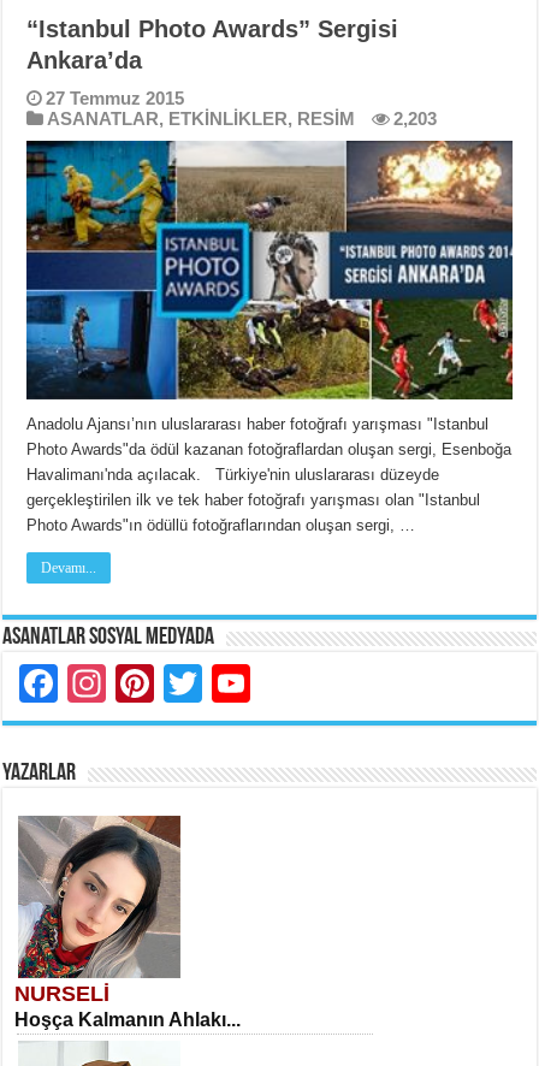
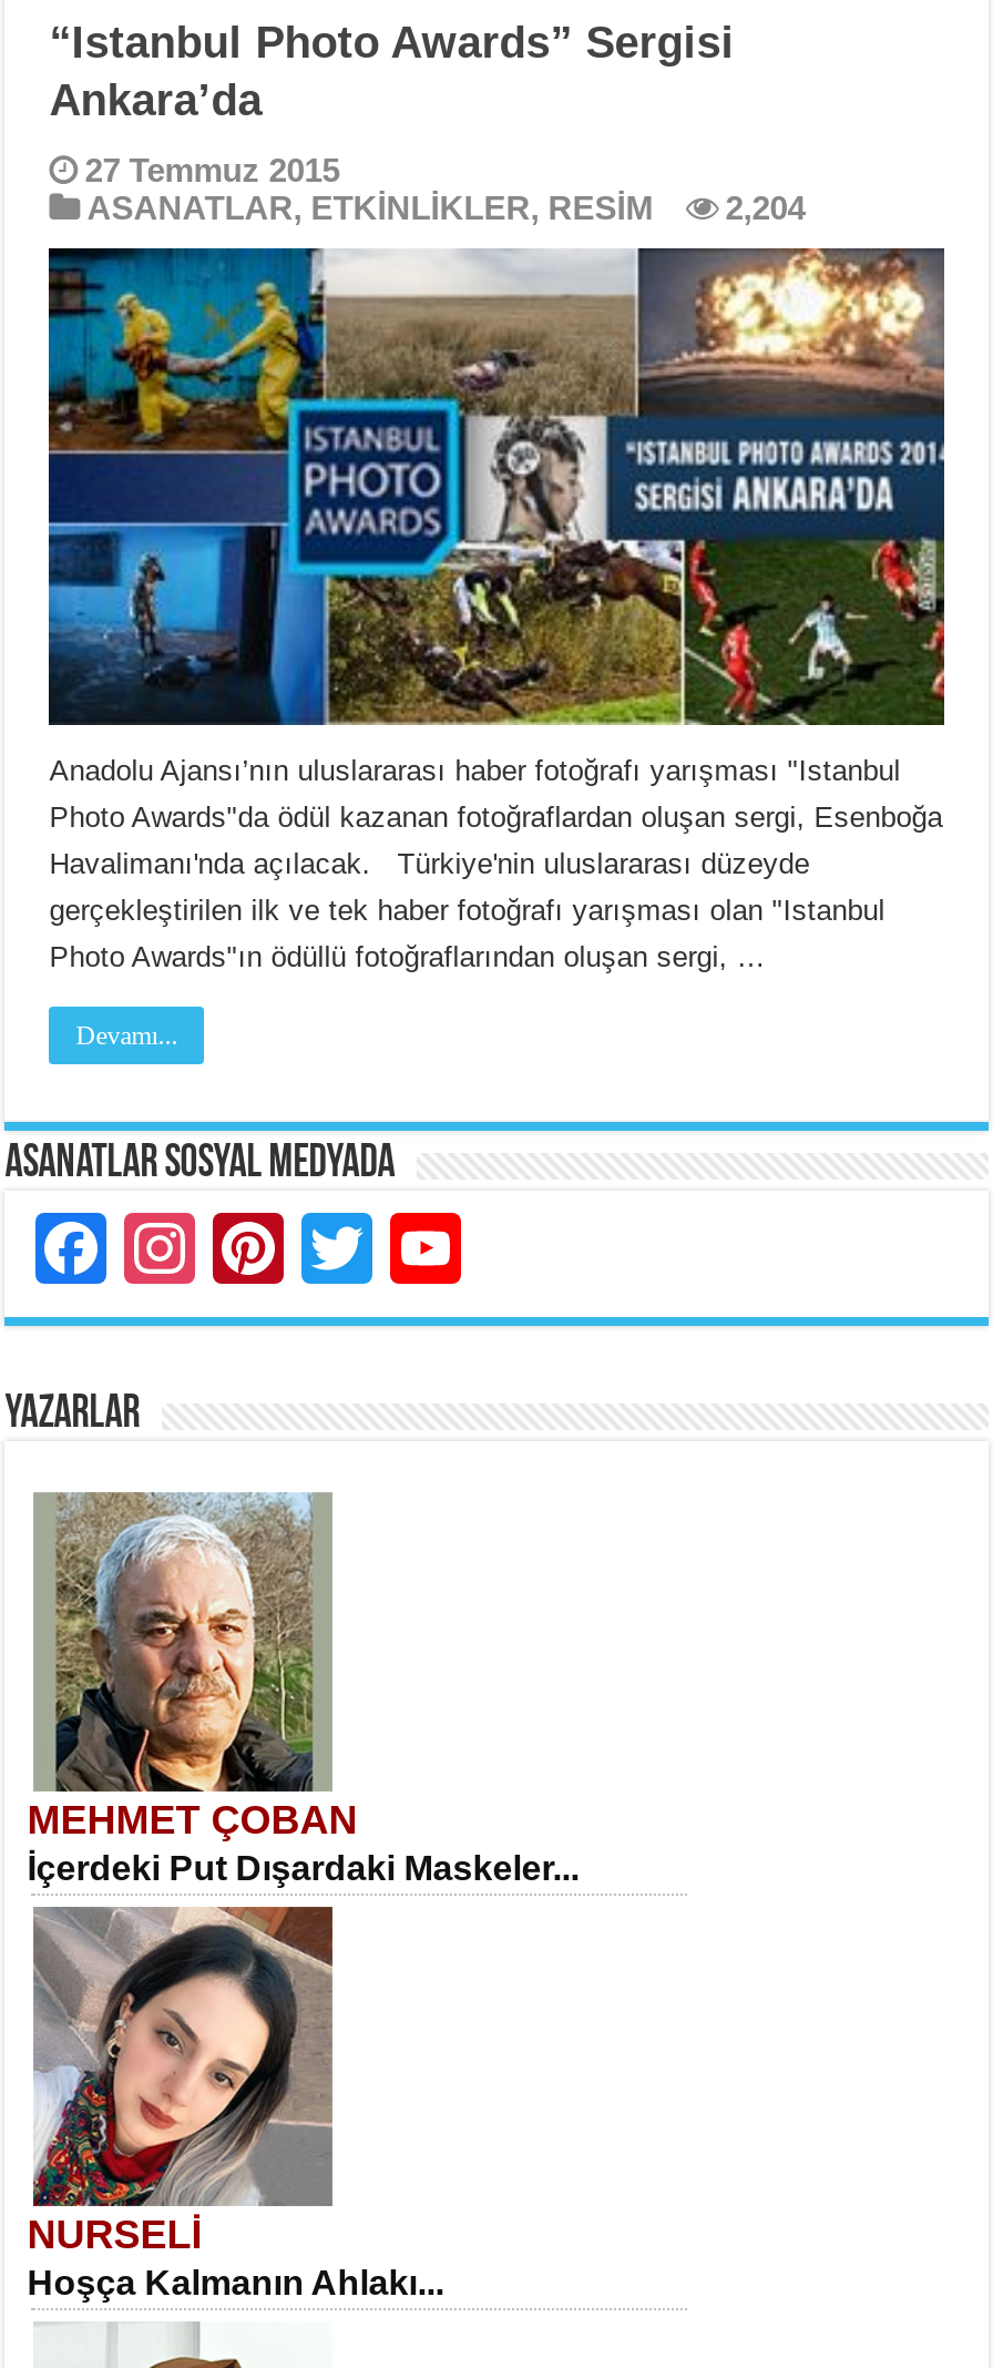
- ASANATLAR, ETKİNLİKLER, RESİM 2,203
+ ASANATLAR, ETKİNLİKLER, RESİM 2,204

+ [image]
+ MEHMET ÇOBAN
+ İçerdeki Put Dışardaki Maskeler...
